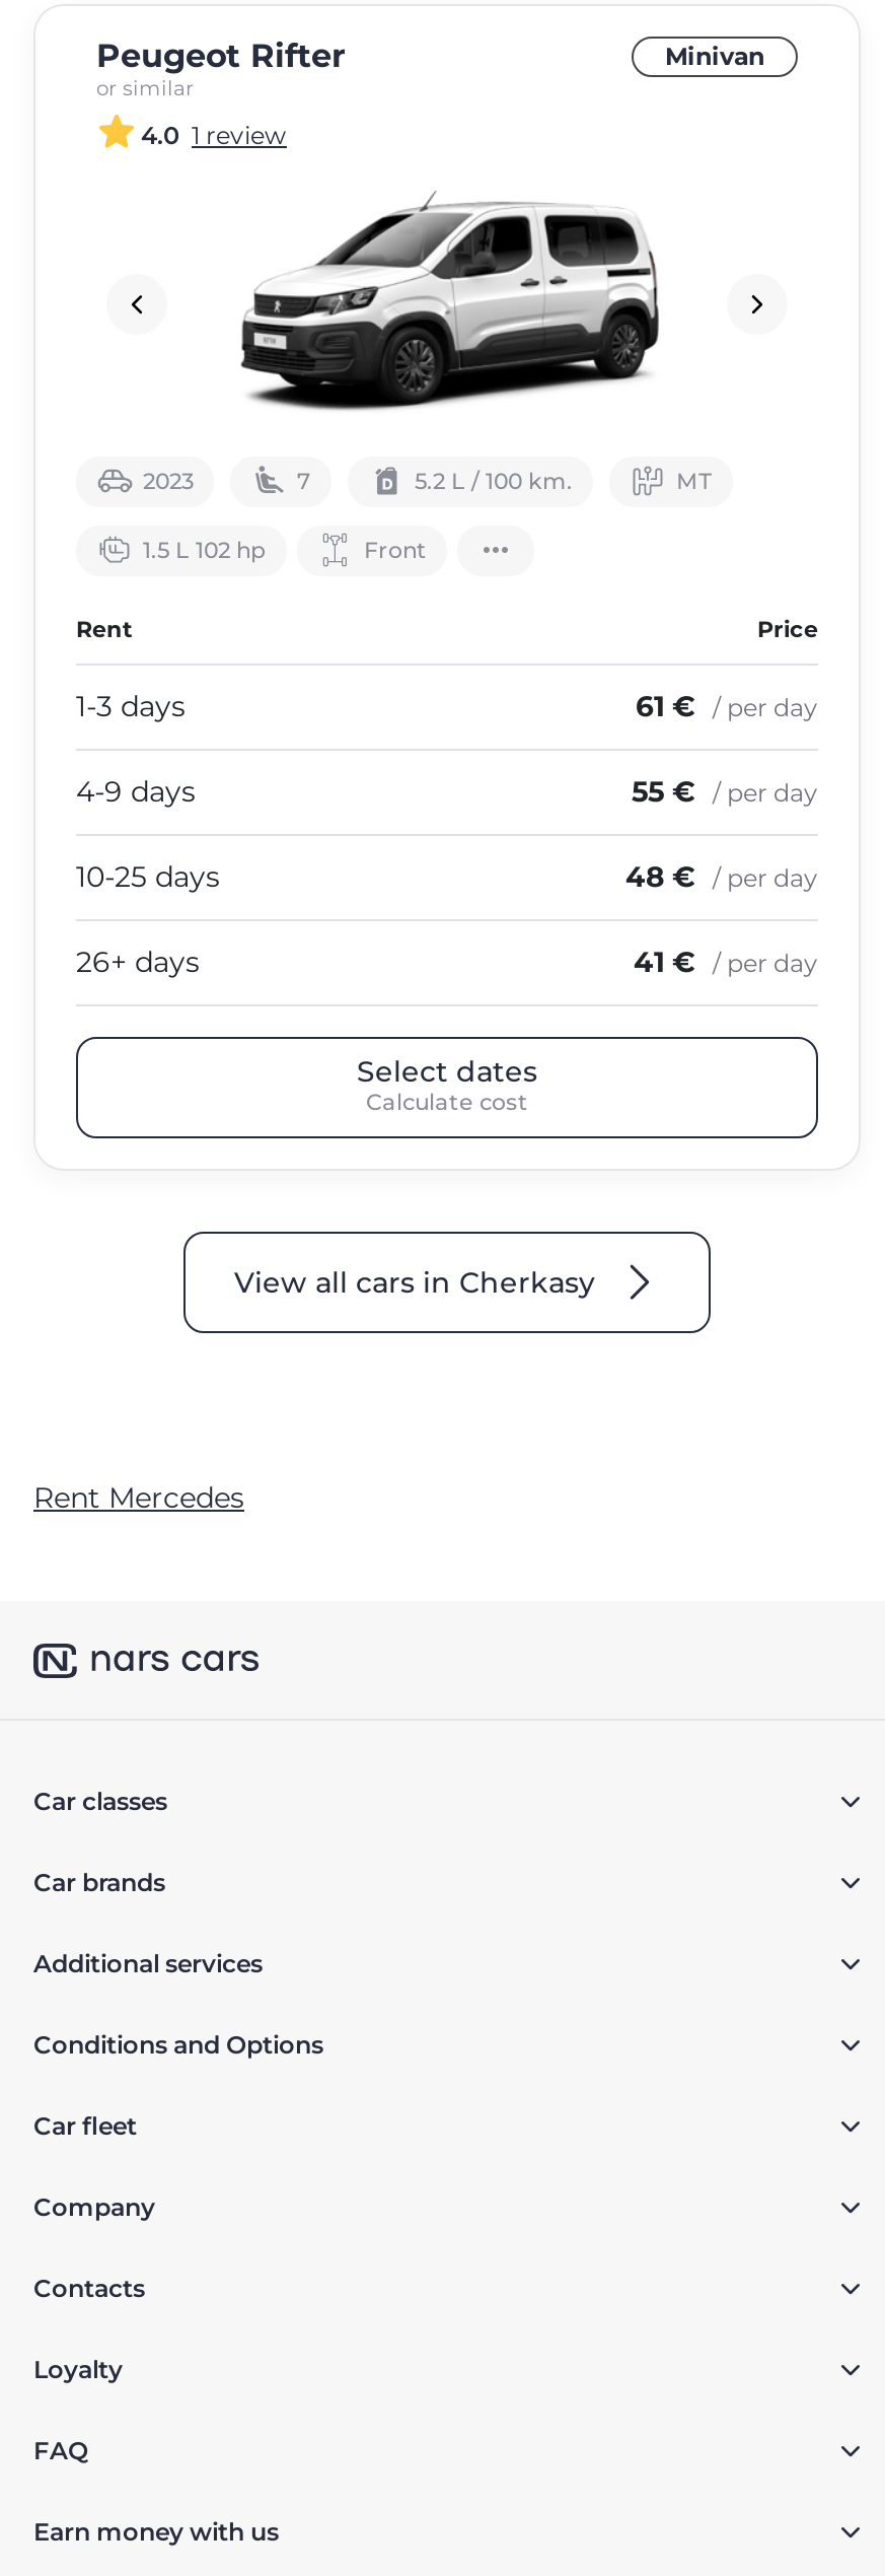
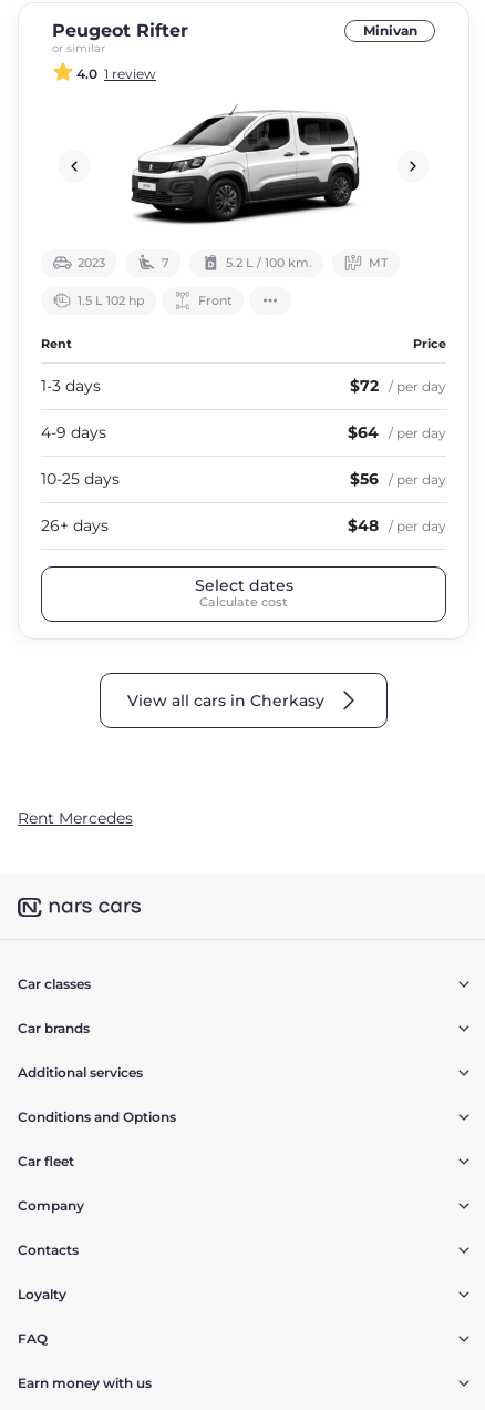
- 61 € / per day
+ $72 / per day

- 55 € / per day
+ $64 / per day

- 48 € / per day
+ $56 / per day

- 41 € / per day
+ $48 / per day
